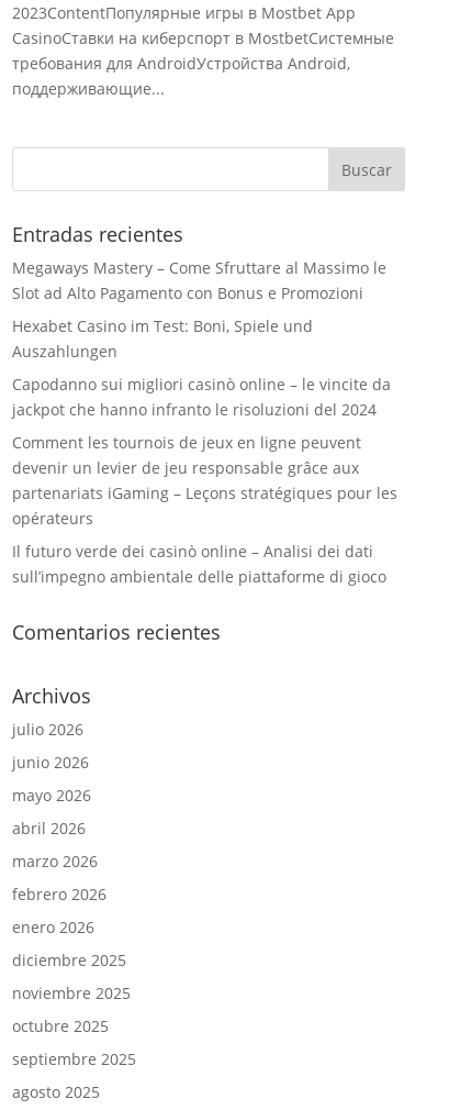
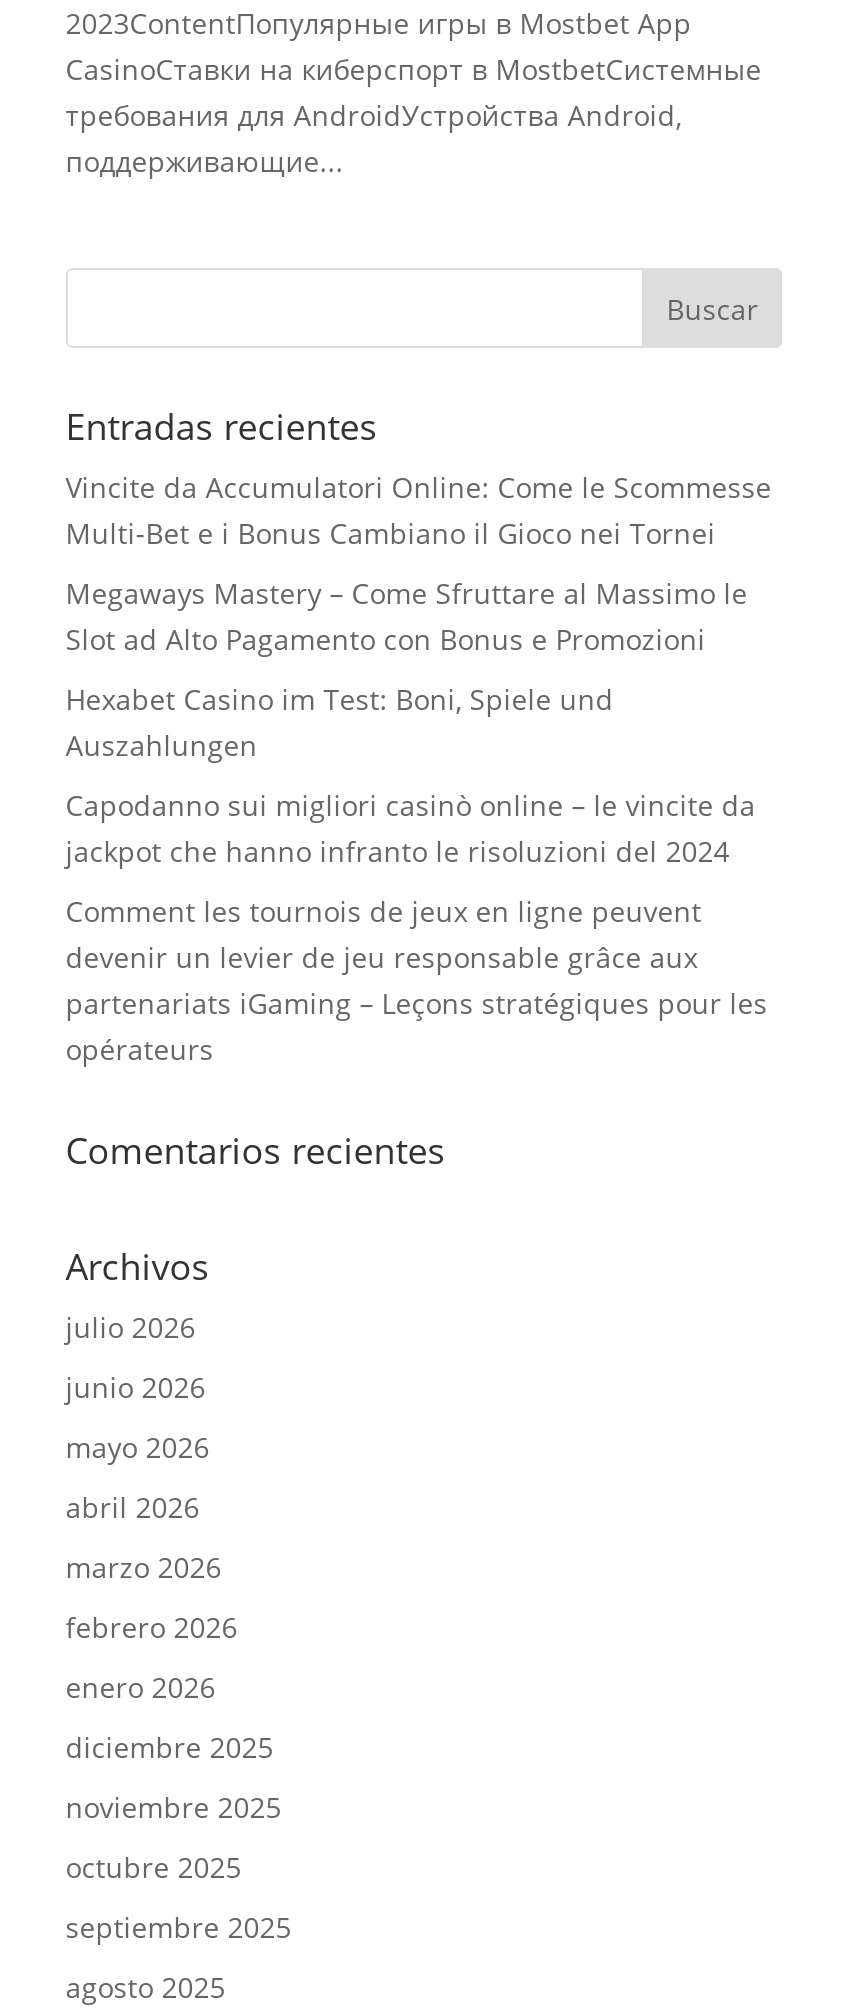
+ Vincite da Accumulatori Online: Come le Scommesse
+ Multi‑Bet e i Bonus Cambiano il Gioco nei Tornei

moved down: Megaways Mastery – Come Sfruttare al Massimo le | Slot ad Alto Pagamento con Bonus e Promozioni | Hexabet Casino im Test: Boni, Spiele und | ... | partenariats iGaming – Leçons stratégiques pour les | opérateurs

- Il futuro verde dei casinò online – Analisi dei dati
- sull’impegno ambientale delle piattaforme di gioco
